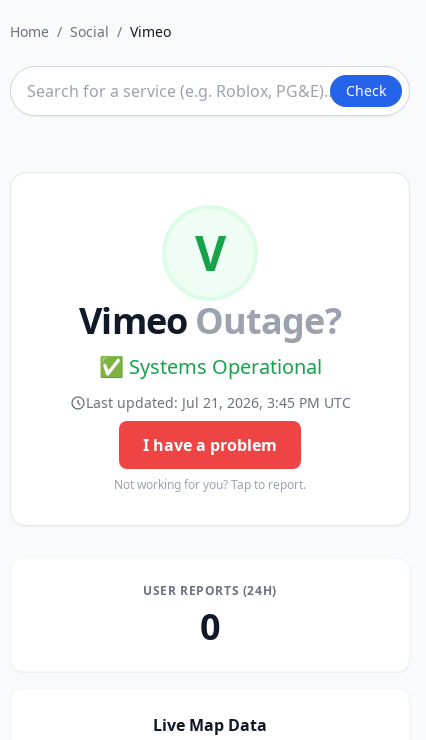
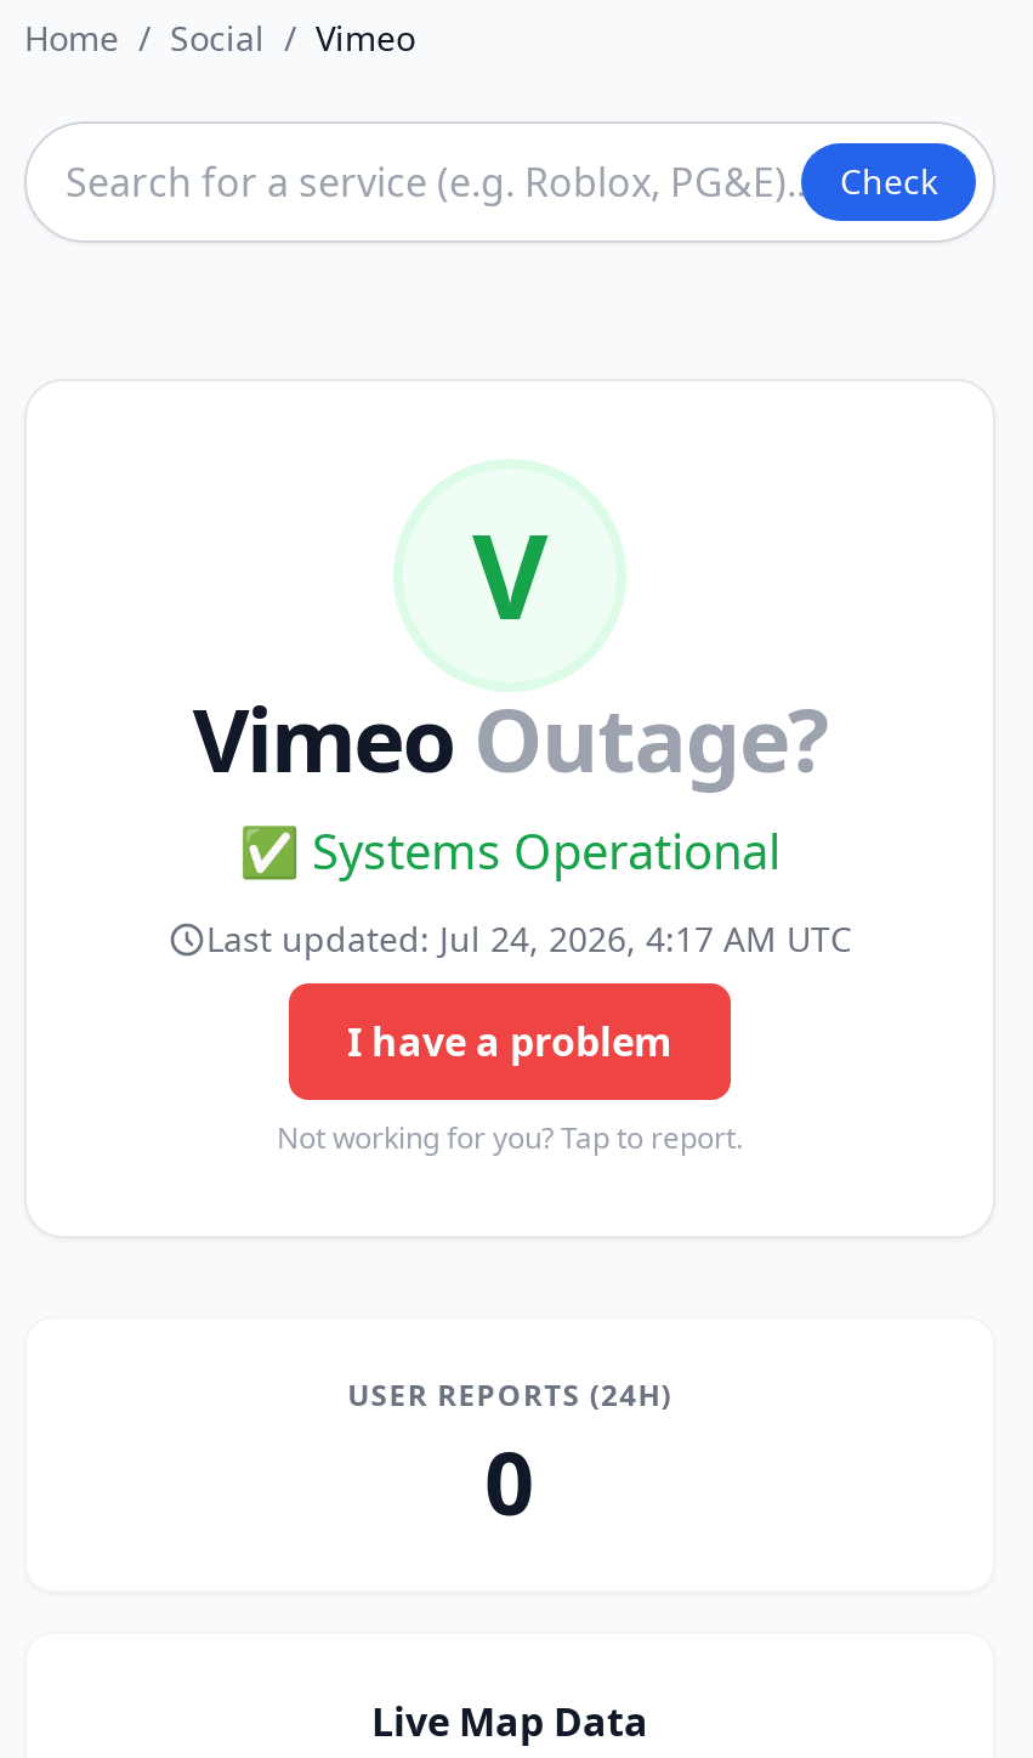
- Last updated: Jul 21, 2026, 3:45 PM UTC
+ Last updated: Jul 24, 2026, 4:17 AM UTC
